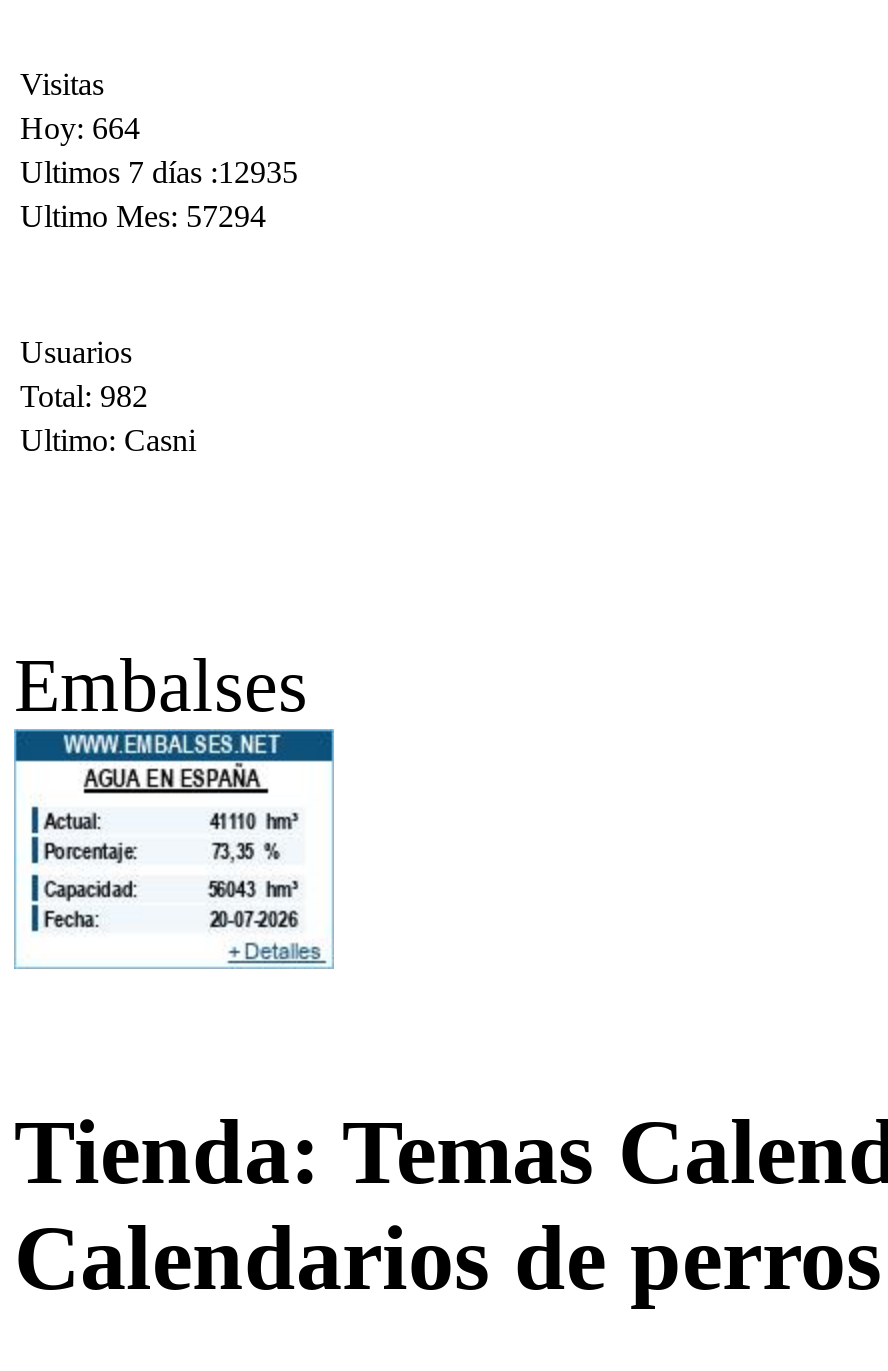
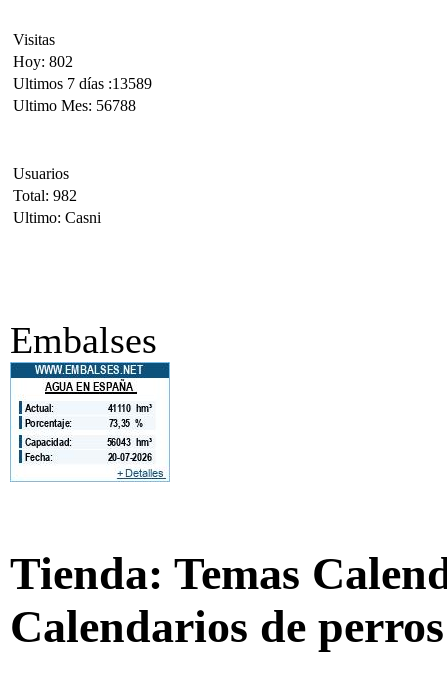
- Hoy: 664
+ Hoy: 802

- Ultimos 7 días :12935
+ Ultimos 7 días :13589

- Ultimo Mes: 57294
+ Ultimo Mes: 56788
